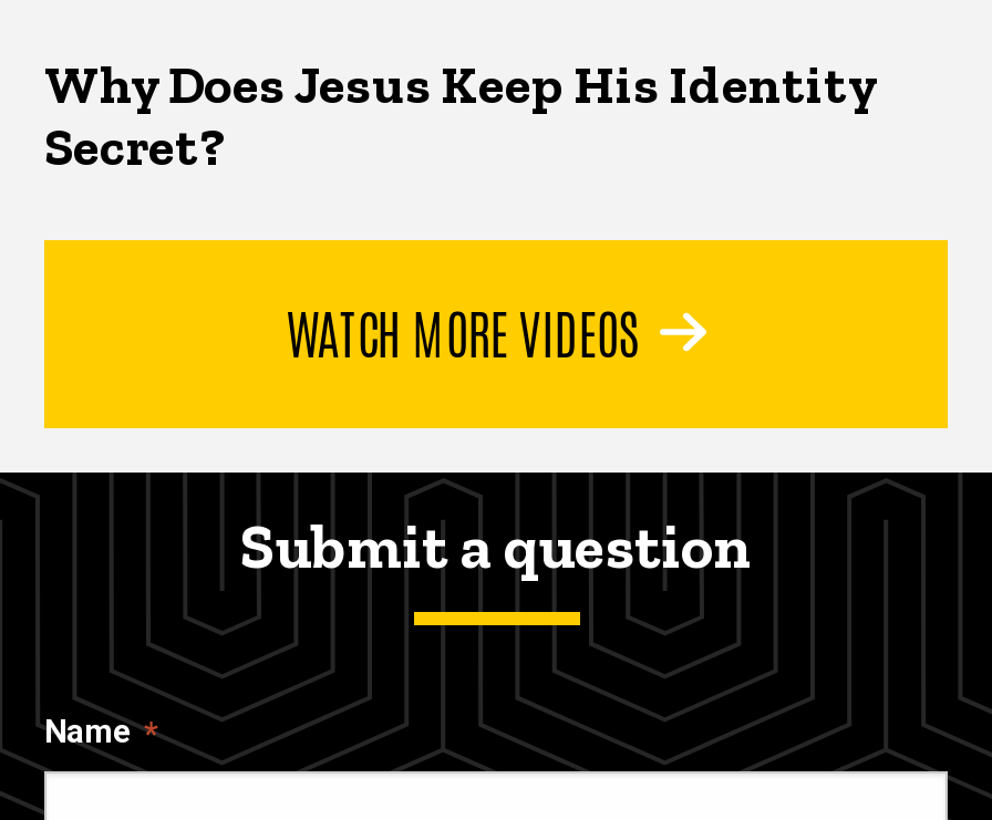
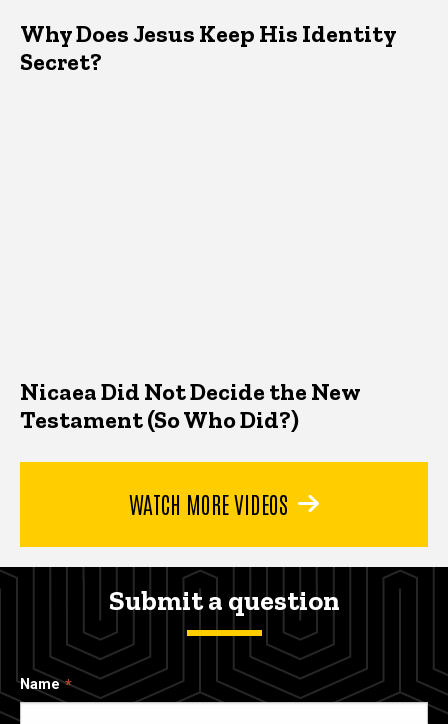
+ Nicaea Did Not Decide the New
+ Testament (So Who Did?)
